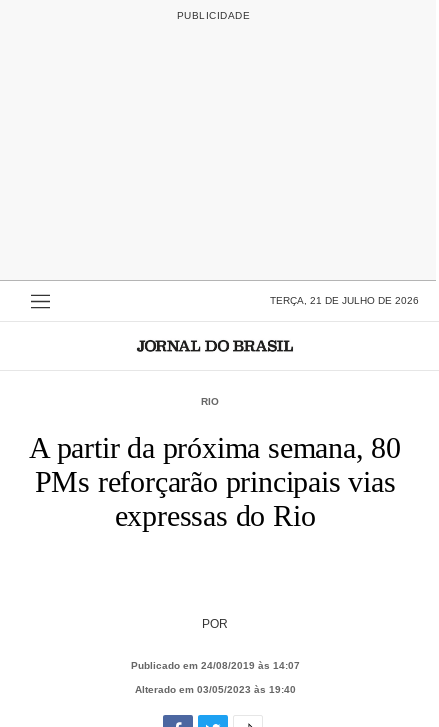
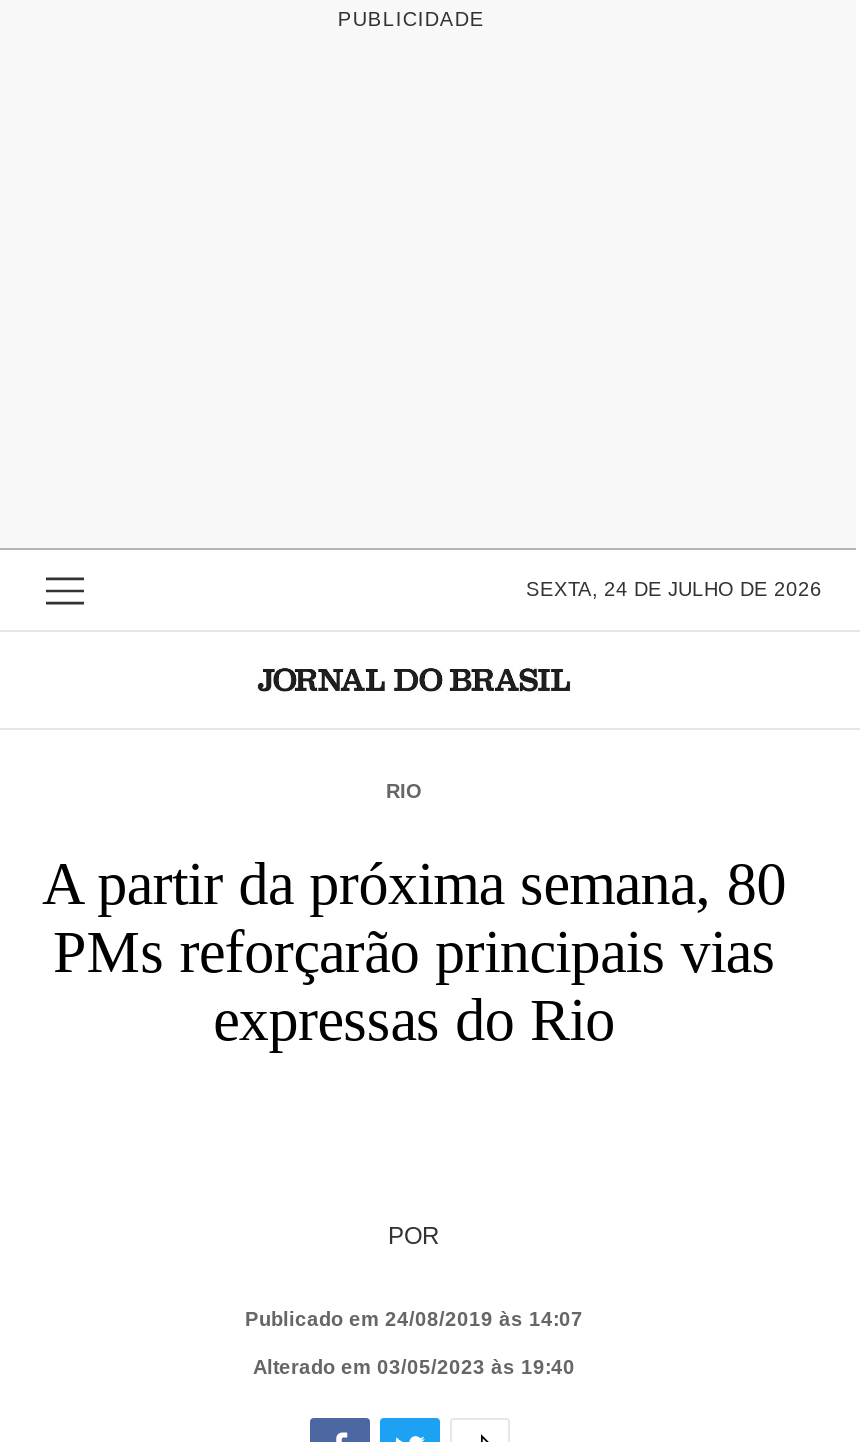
- TERÇA, 21 DE JULHO DE 2026
+ SEXTA, 24 DE JULHO DE 2026
